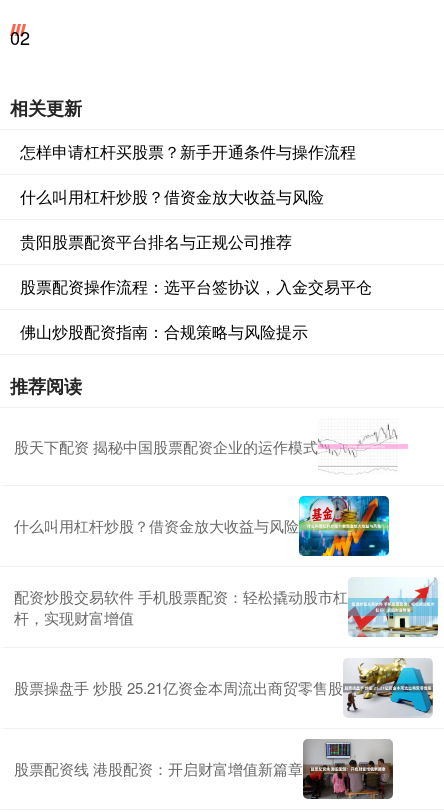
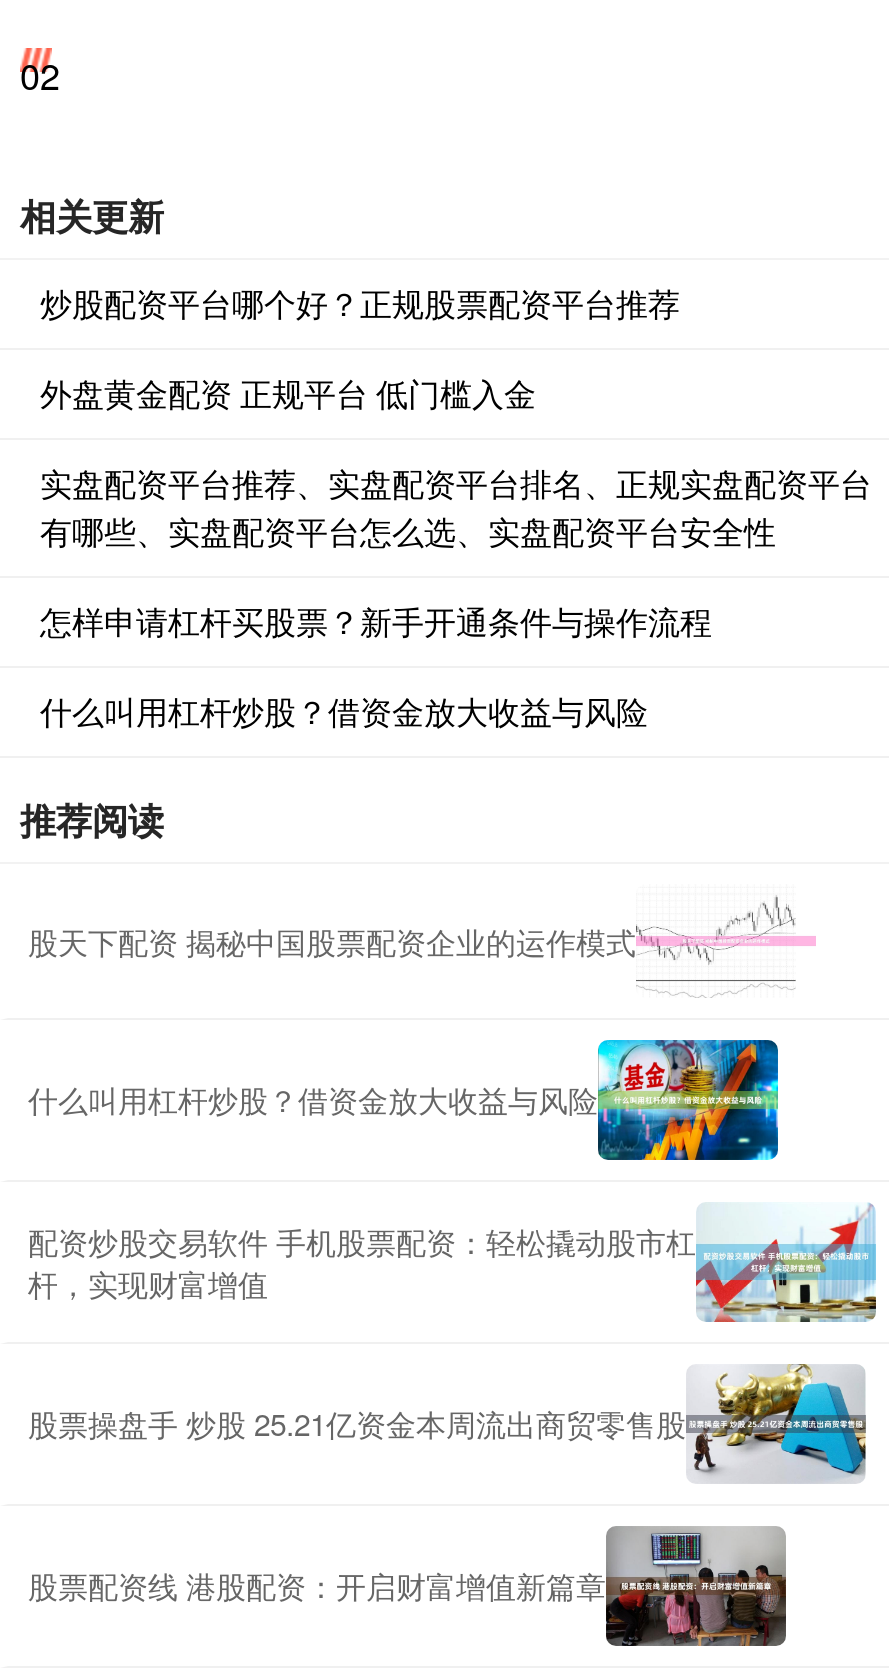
+ 炒股配资平台哪个好？正规股票配资平台推荐
+ 外盘黄金配资 正规平台 低门槛入金
+ 实盘配资平台推荐、实盘配资平台排名、正规实盘配资平台
+ 有哪些、实盘配资平台怎么选、实盘配资平台安全性

moved down: 怎样申请杠杆买股票？新手开通条件与操作流程 | 什么叫用杠杆炒股？借资金放大收益与风险

- 贵阳股票配资平台排名与正规公司推荐
- 股票配资操作流程：选平台签协议，入金交易平仓
- 佛山炒股配资指南：合规策略与风险提示
